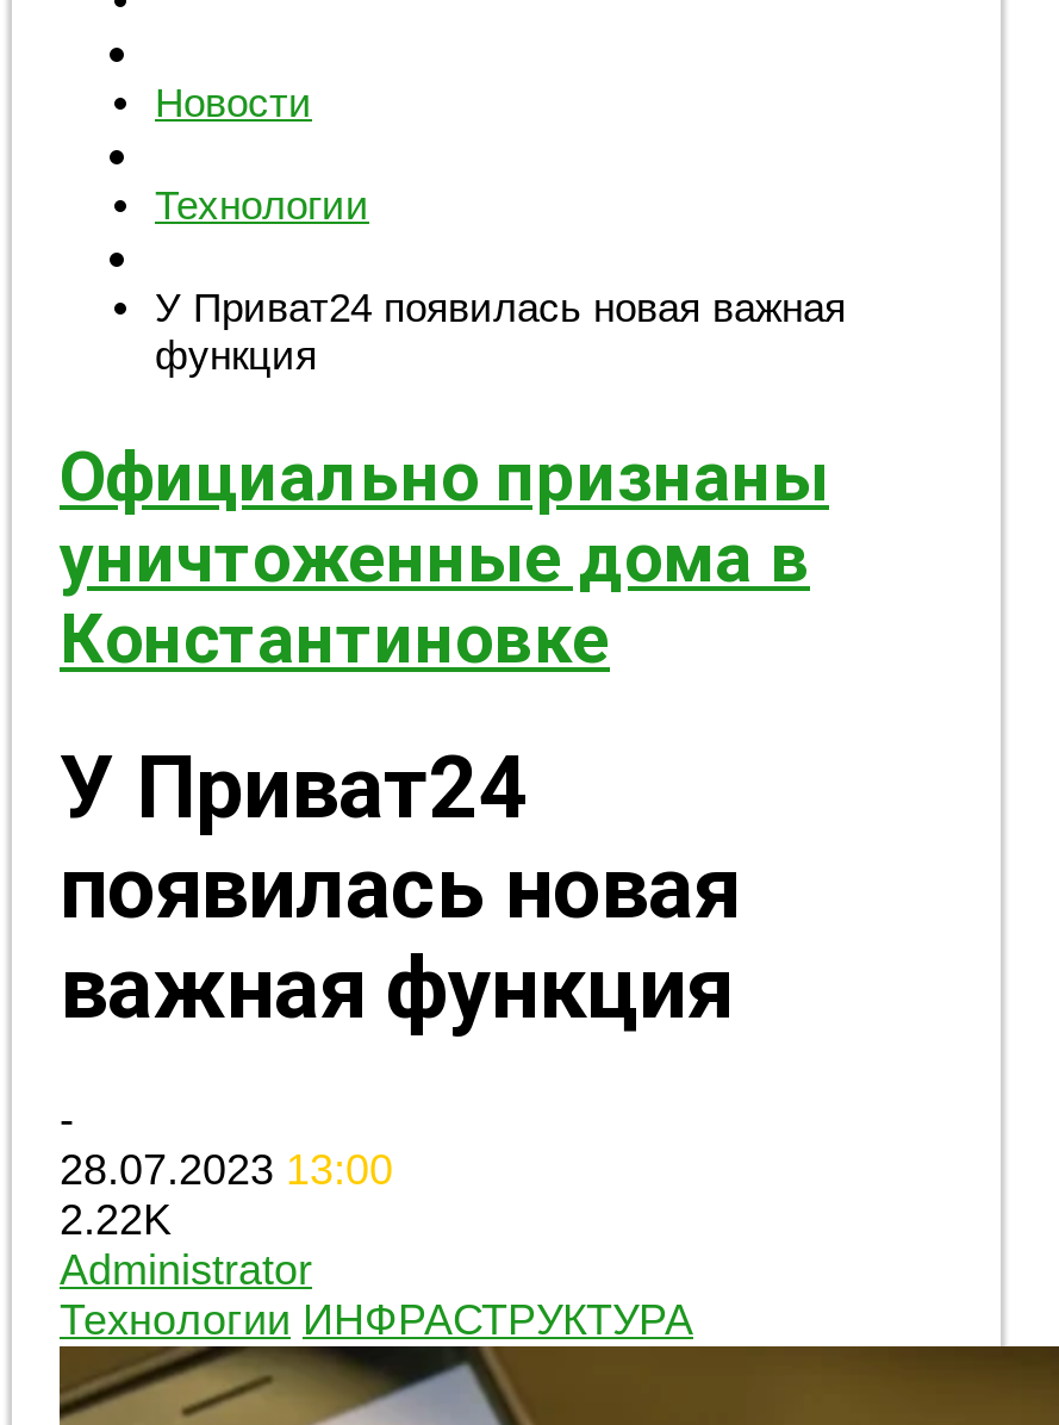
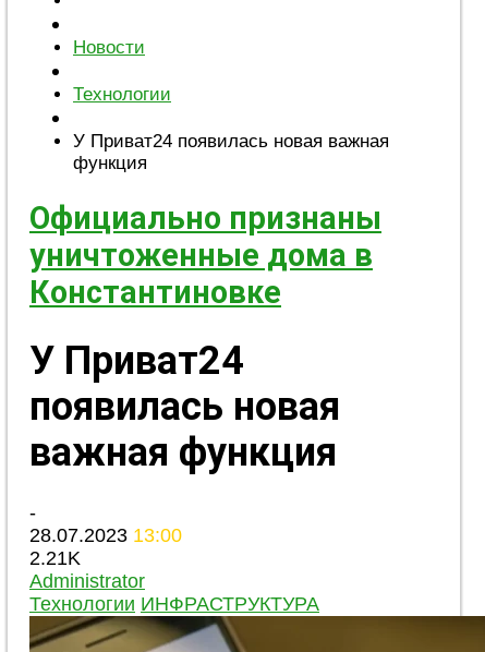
- 2.22K
+ 2.21K
